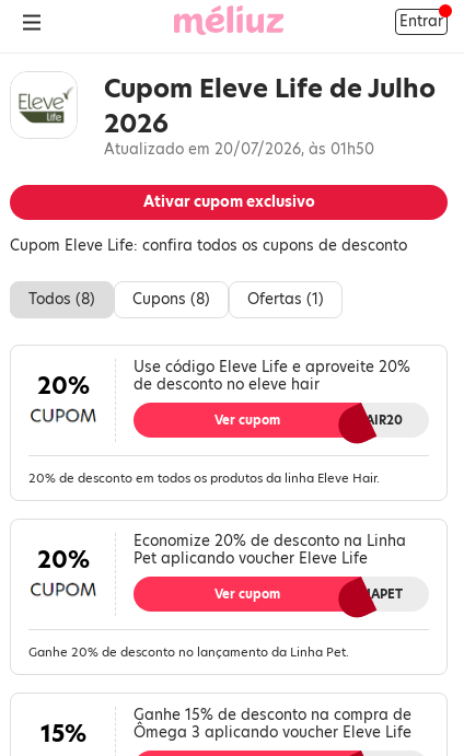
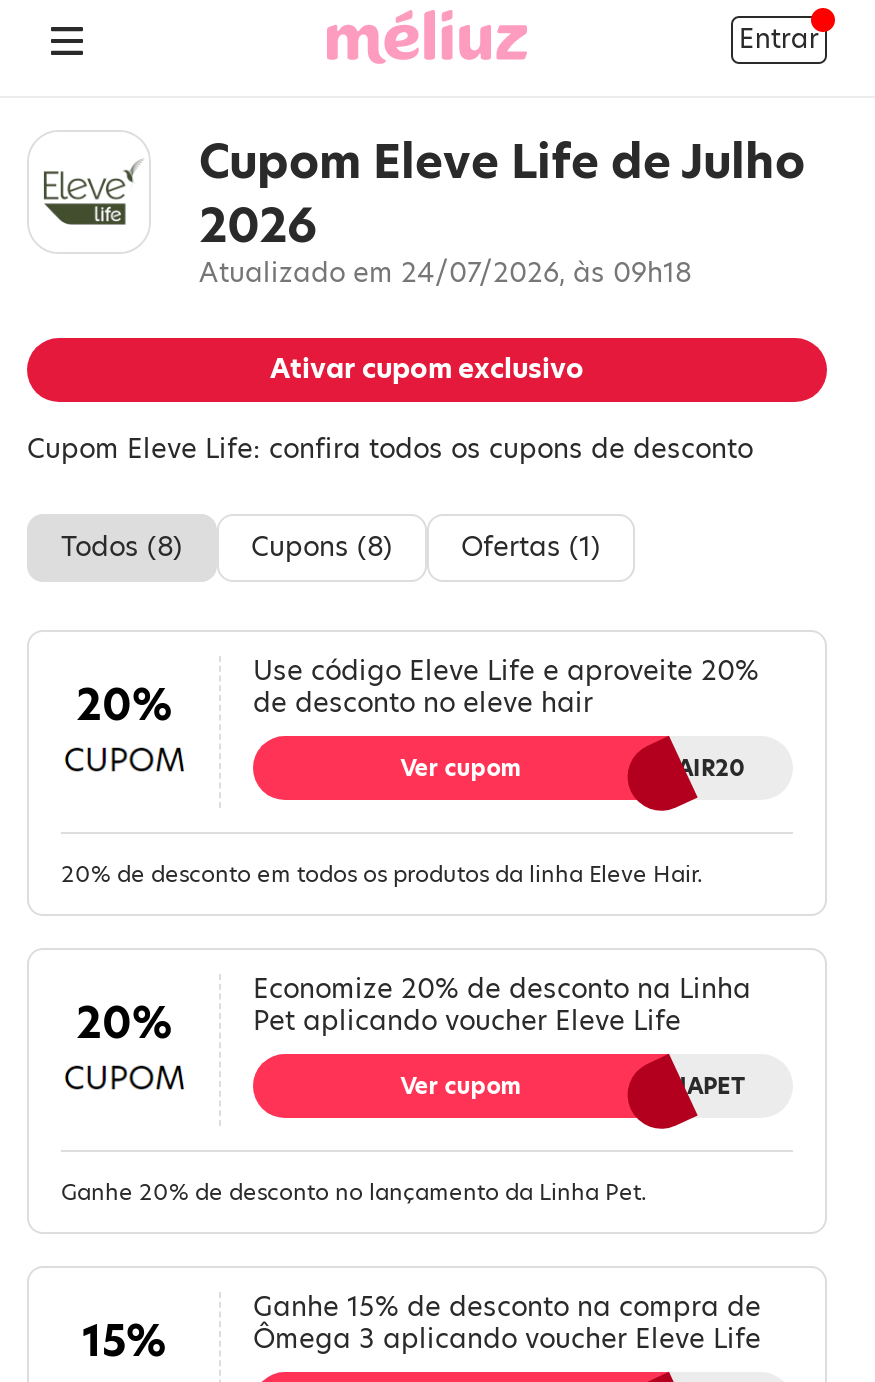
- Atualizado em 20/07/2026, às 01h50
+ Atualizado em 24/07/2026, às 09h18
